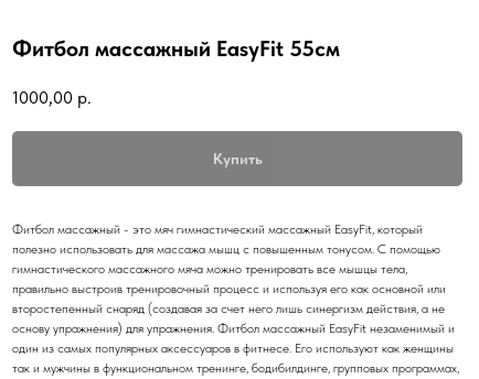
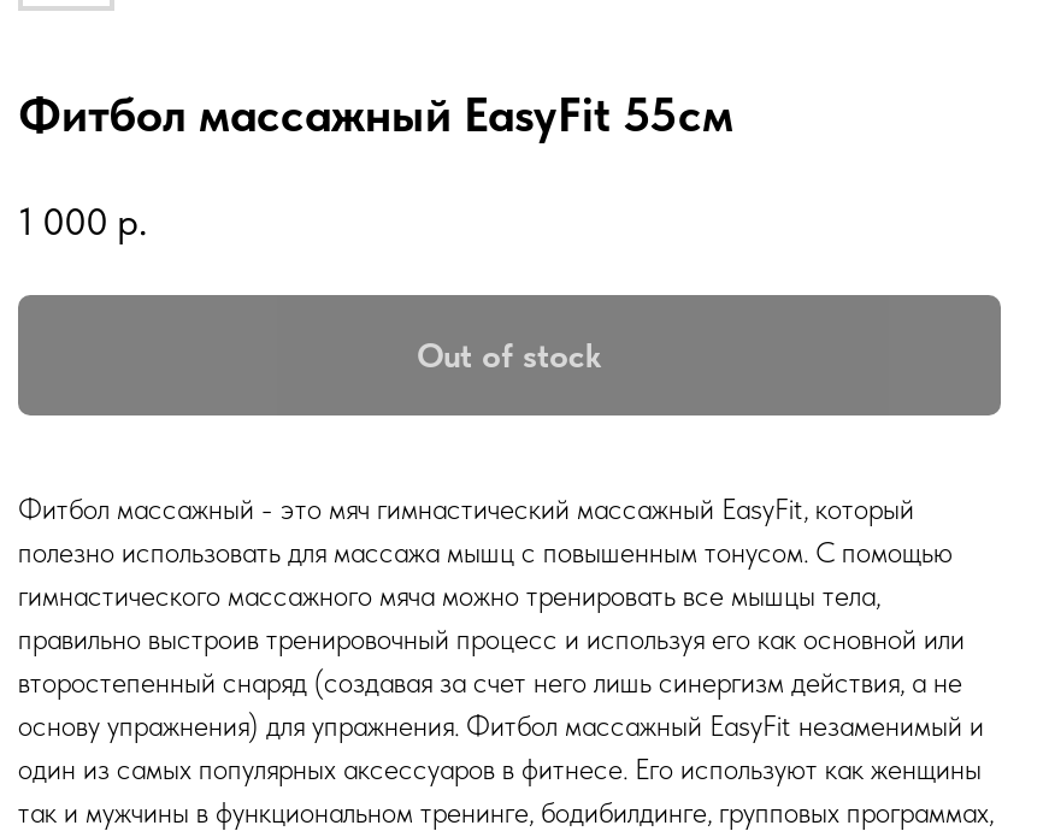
- 1000,00 р.
+ 1 000 р.

- Купить
+ Out of stock
